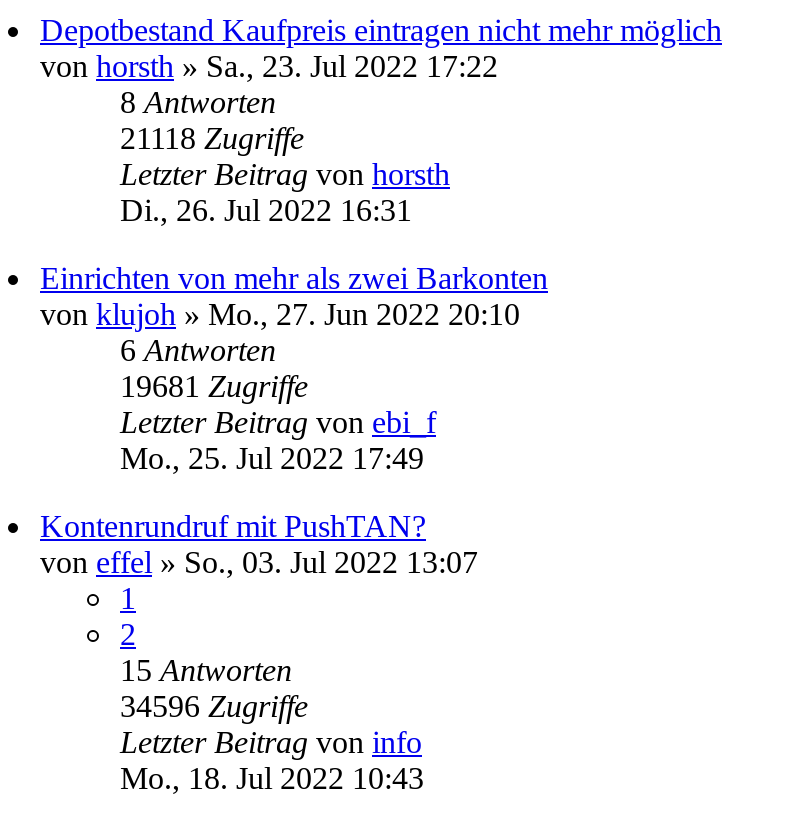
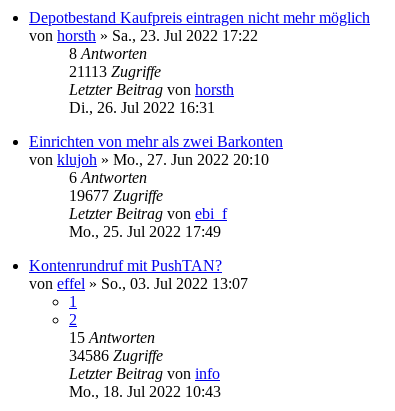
- 21118 Zugriffe
+ 21113 Zugriffe

- 19681 Zugriffe
+ 19677 Zugriffe

- 34596 Zugriffe
+ 34586 Zugriffe
